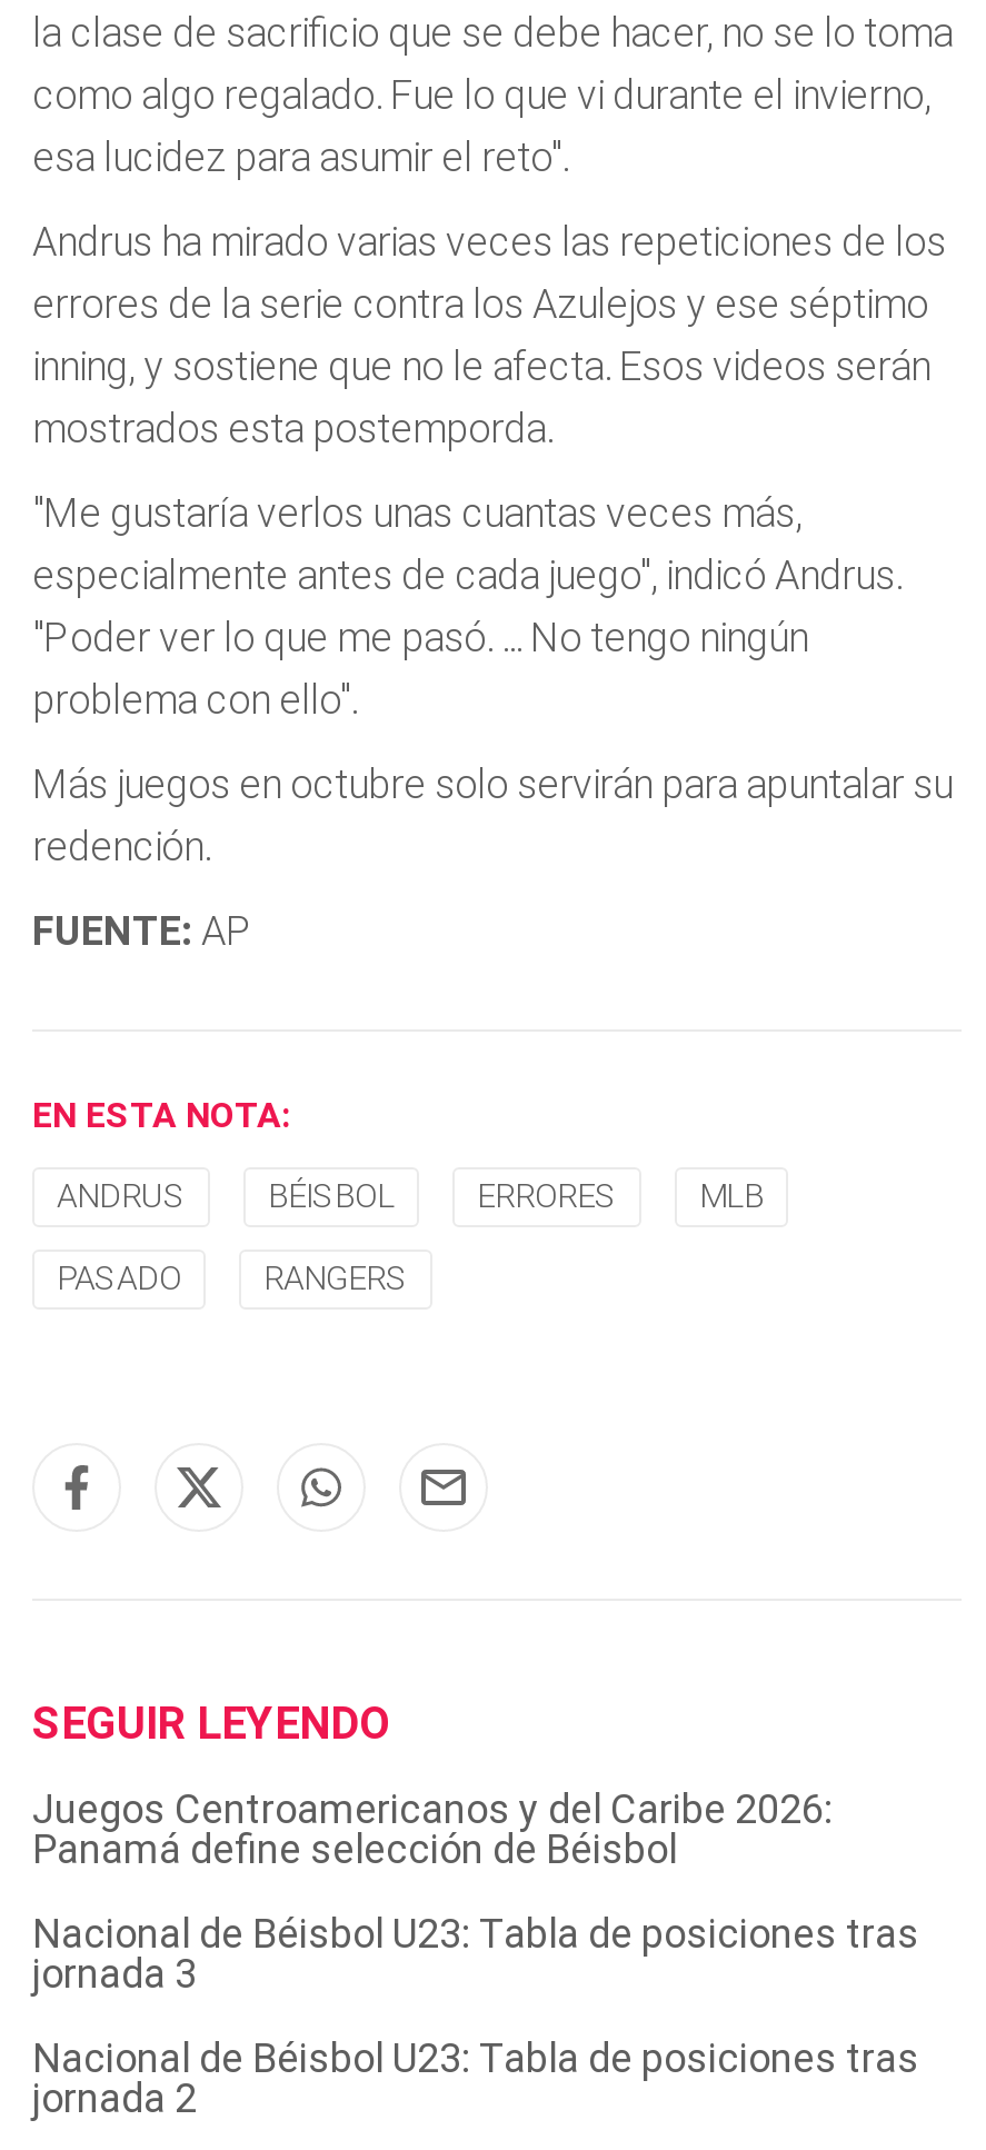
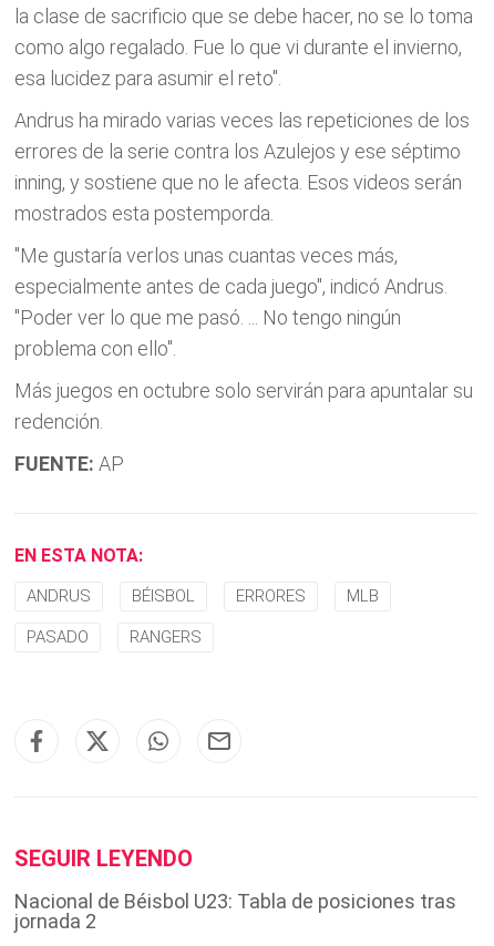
- Juegos Centroamericanos y del Caribe 2026:
- Panamá define selección de Béisbol
- Nacional de Béisbol U23: Tabla de posiciones tras
- jornada 3
